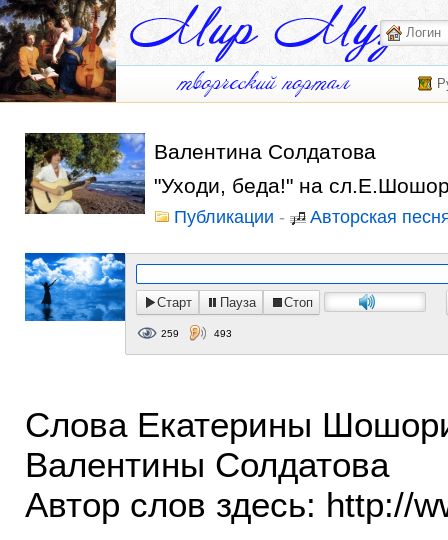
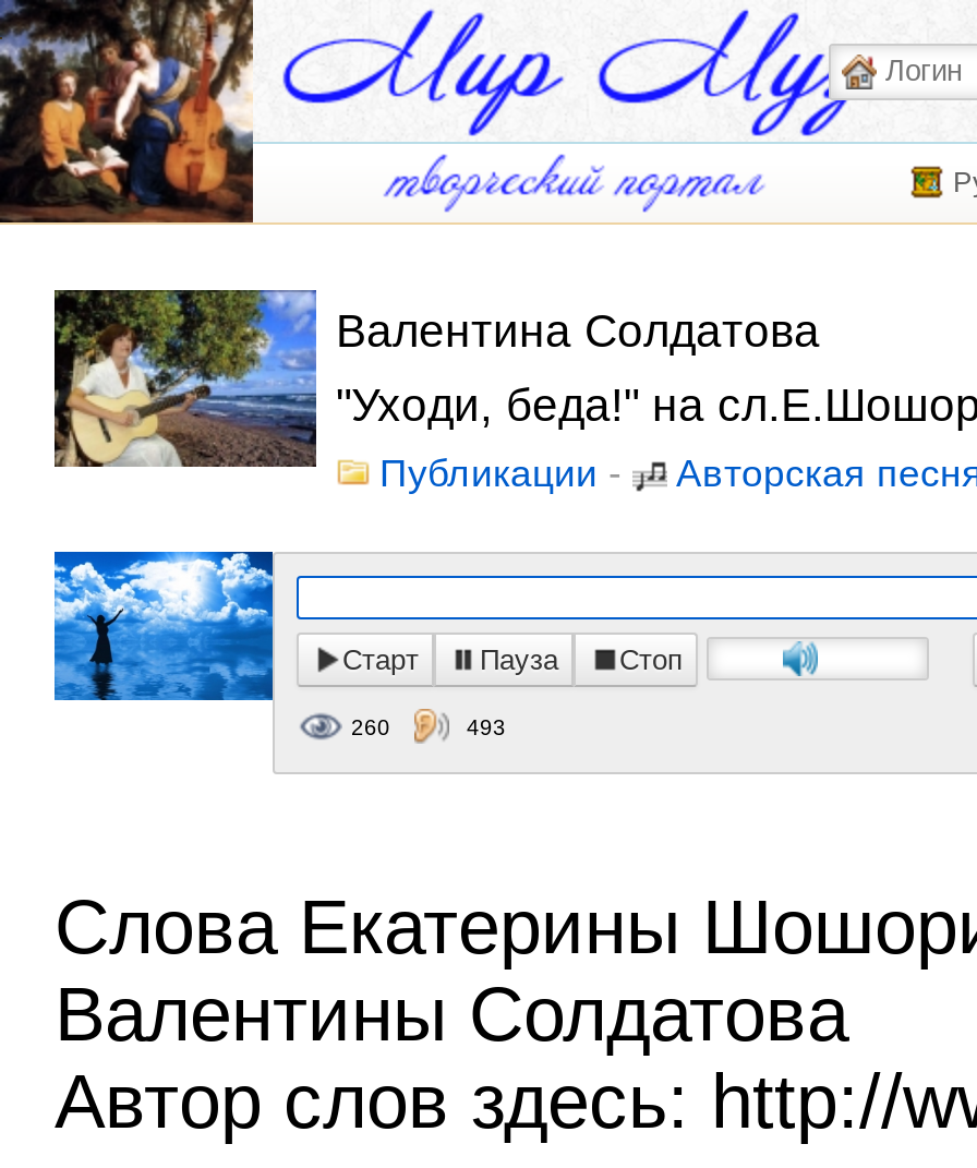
- 259
+ 260
